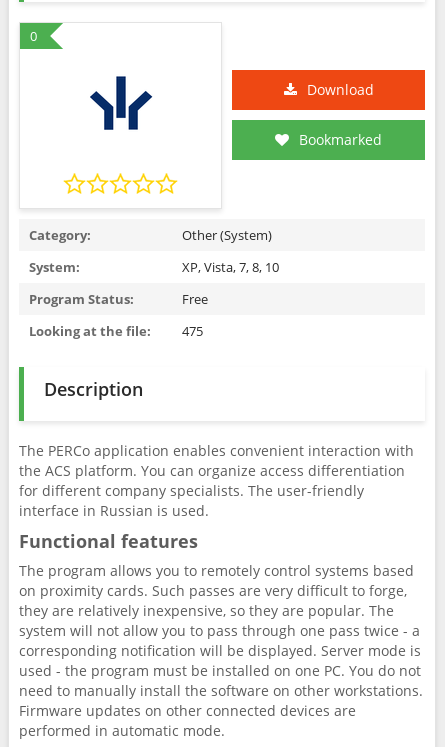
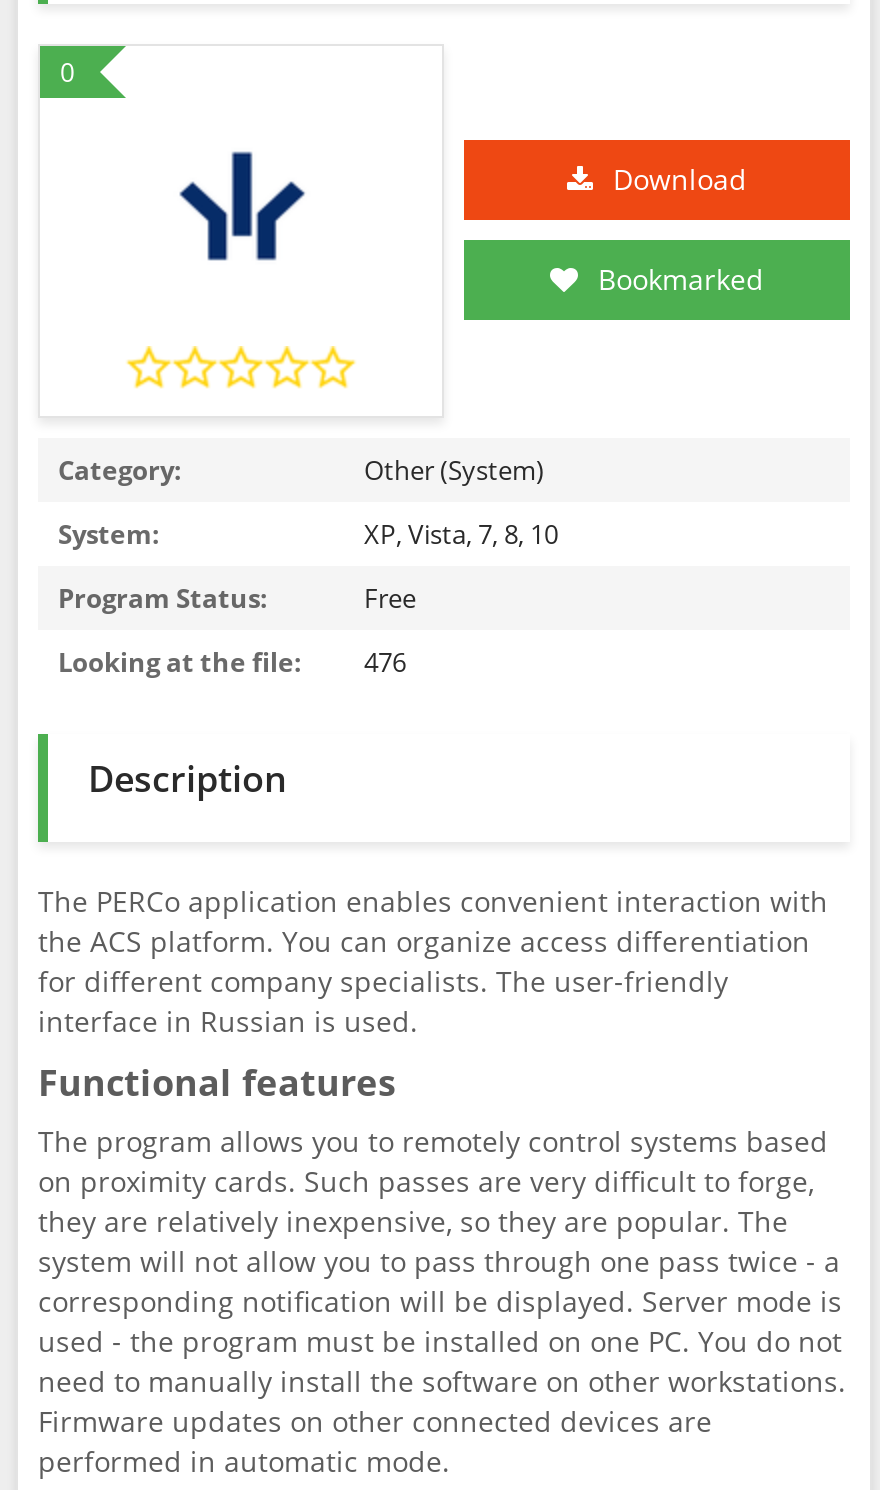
- Looking at the file: 475
+ Looking at the file: 476
